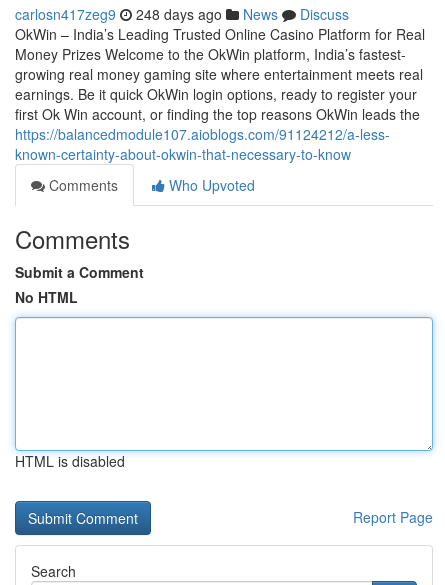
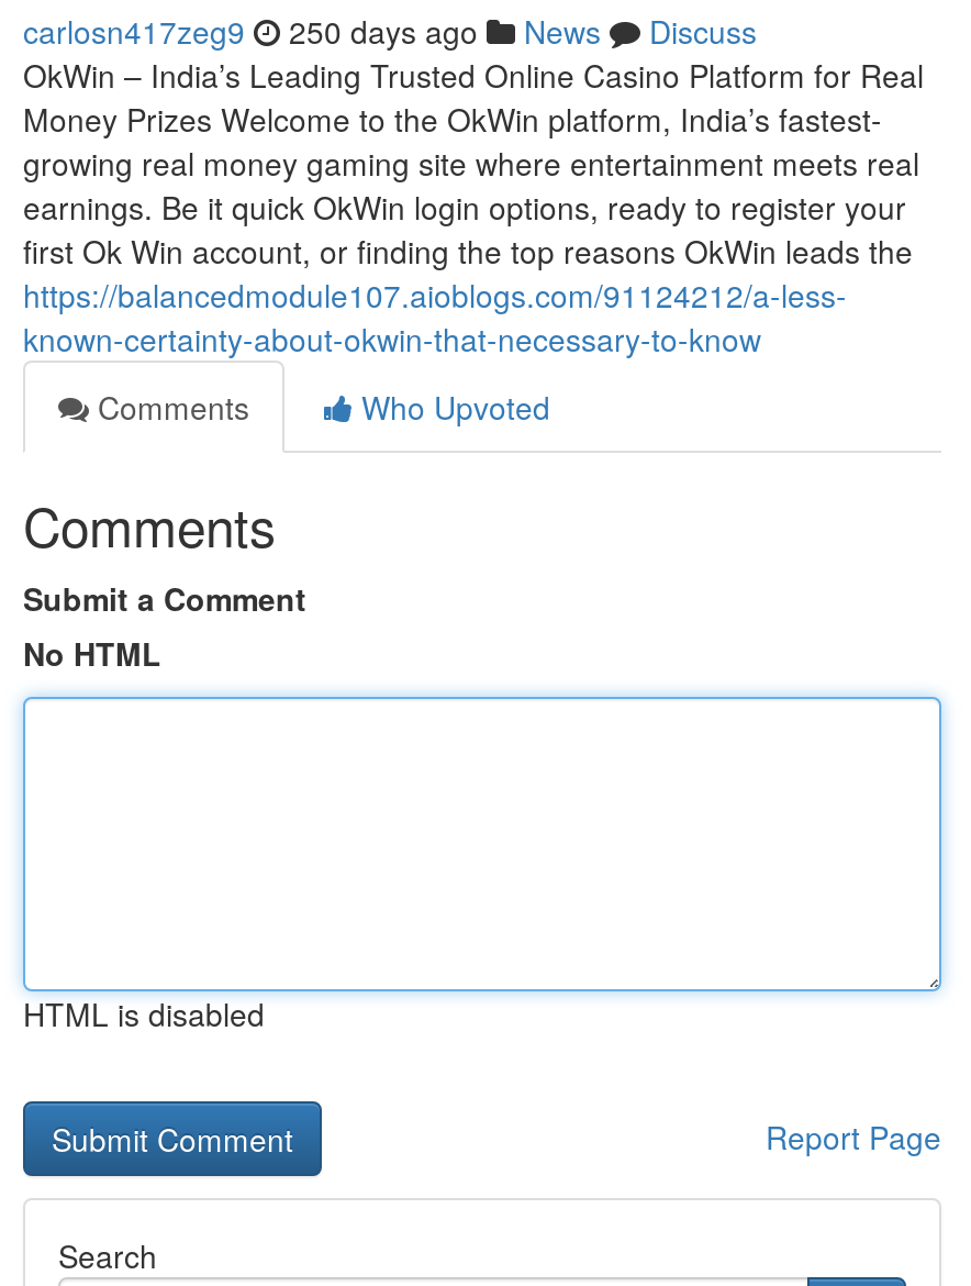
- carlosn417zeg9 248 days ago News Discuss
+ carlosn417zeg9 250 days ago News Discuss
